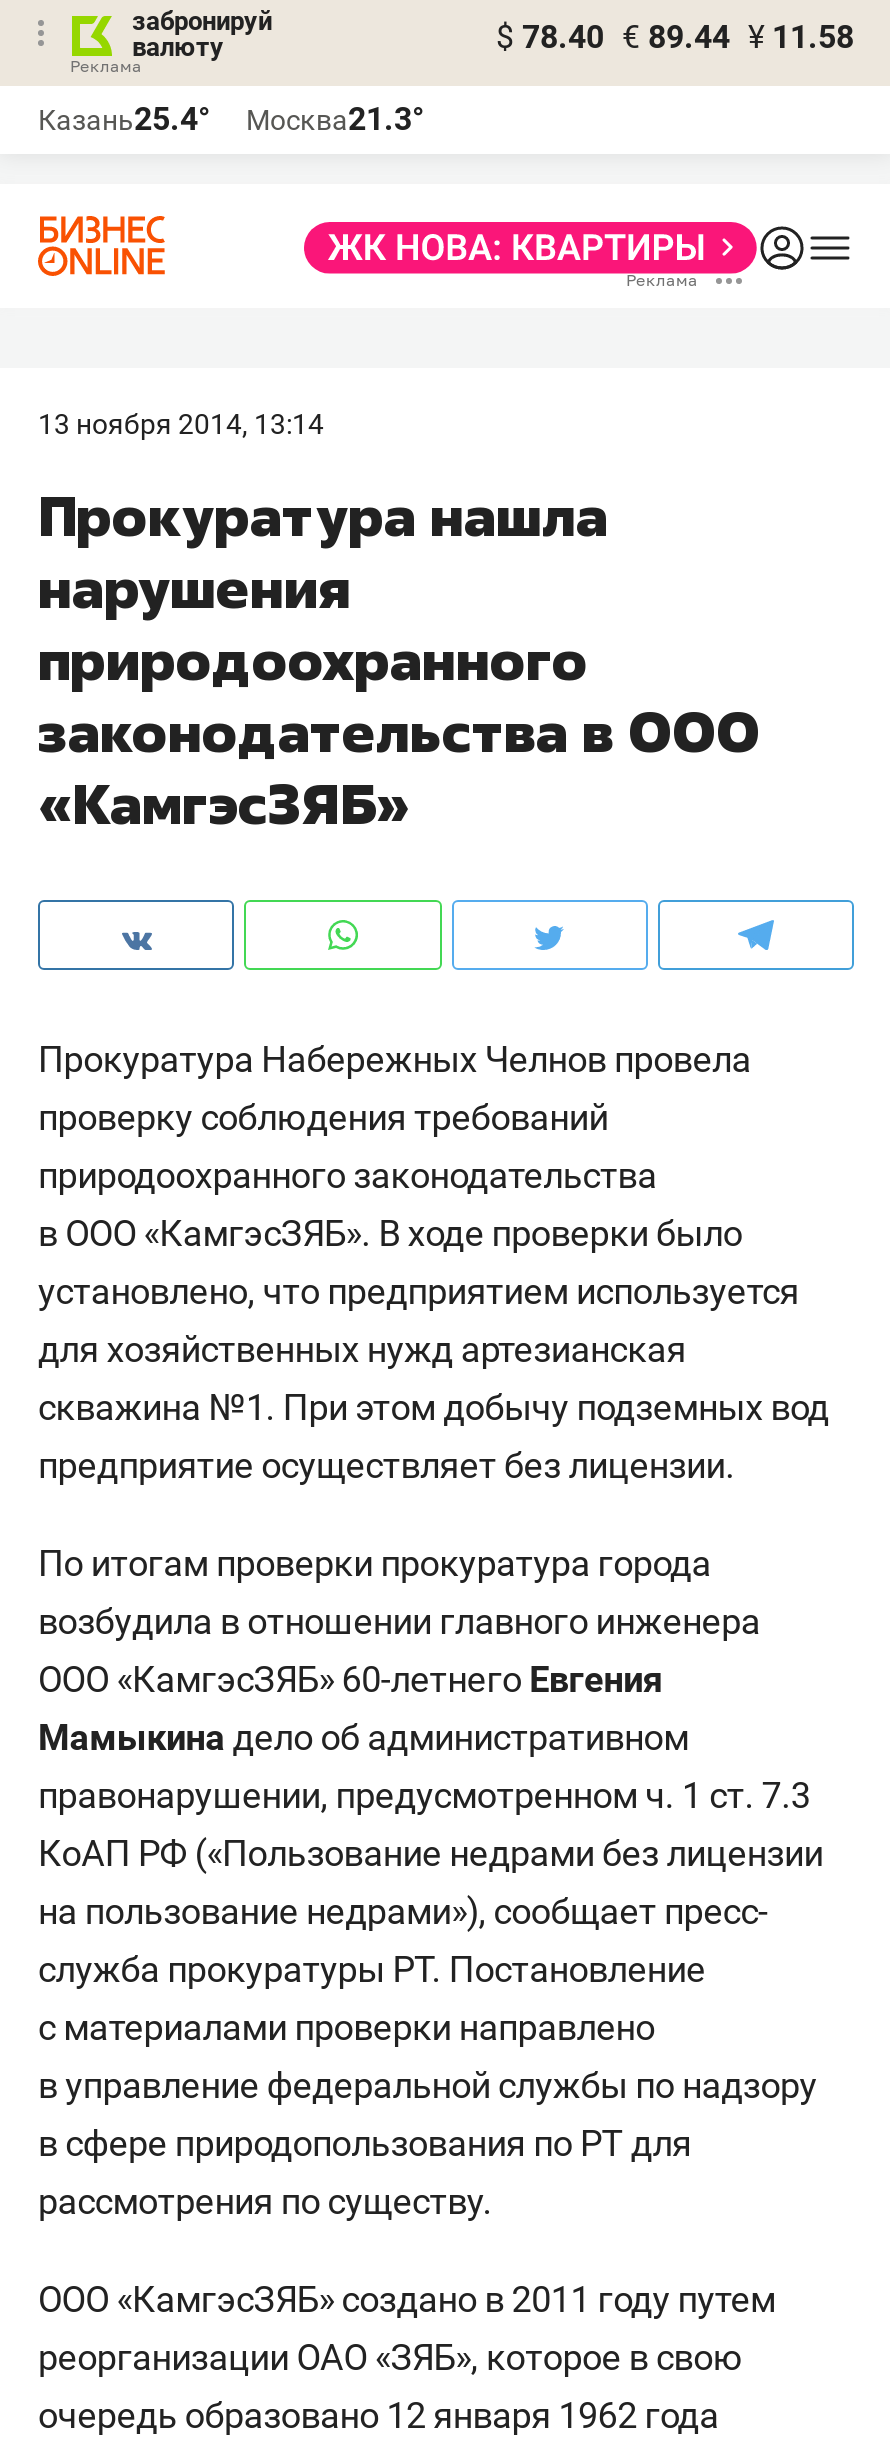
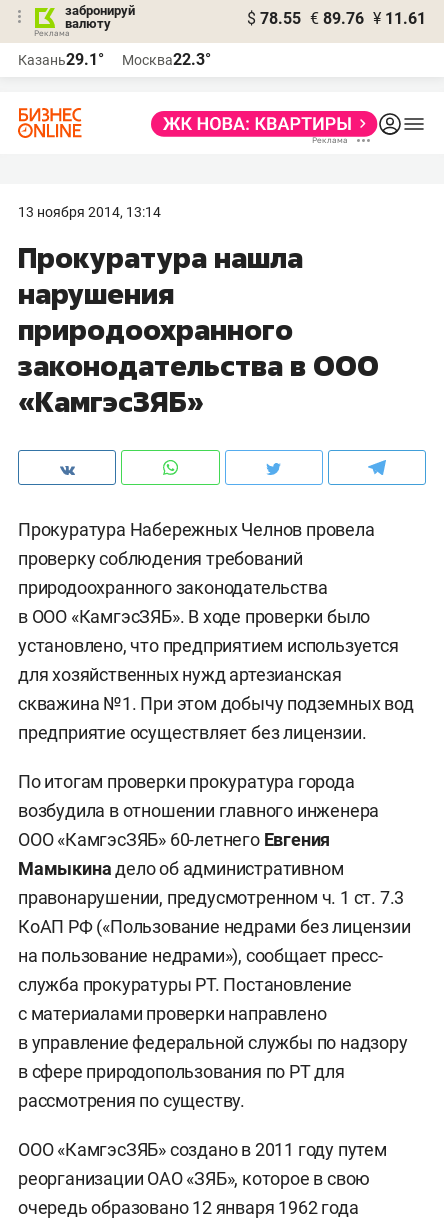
- $ 78.40 € 89.44 ¥ 11.58
+ $ 78.55 € 89.76 ¥ 11.61

- Казань25.4°
+ Казань29.1°

- Москва21.3°
+ Москва22.3°
